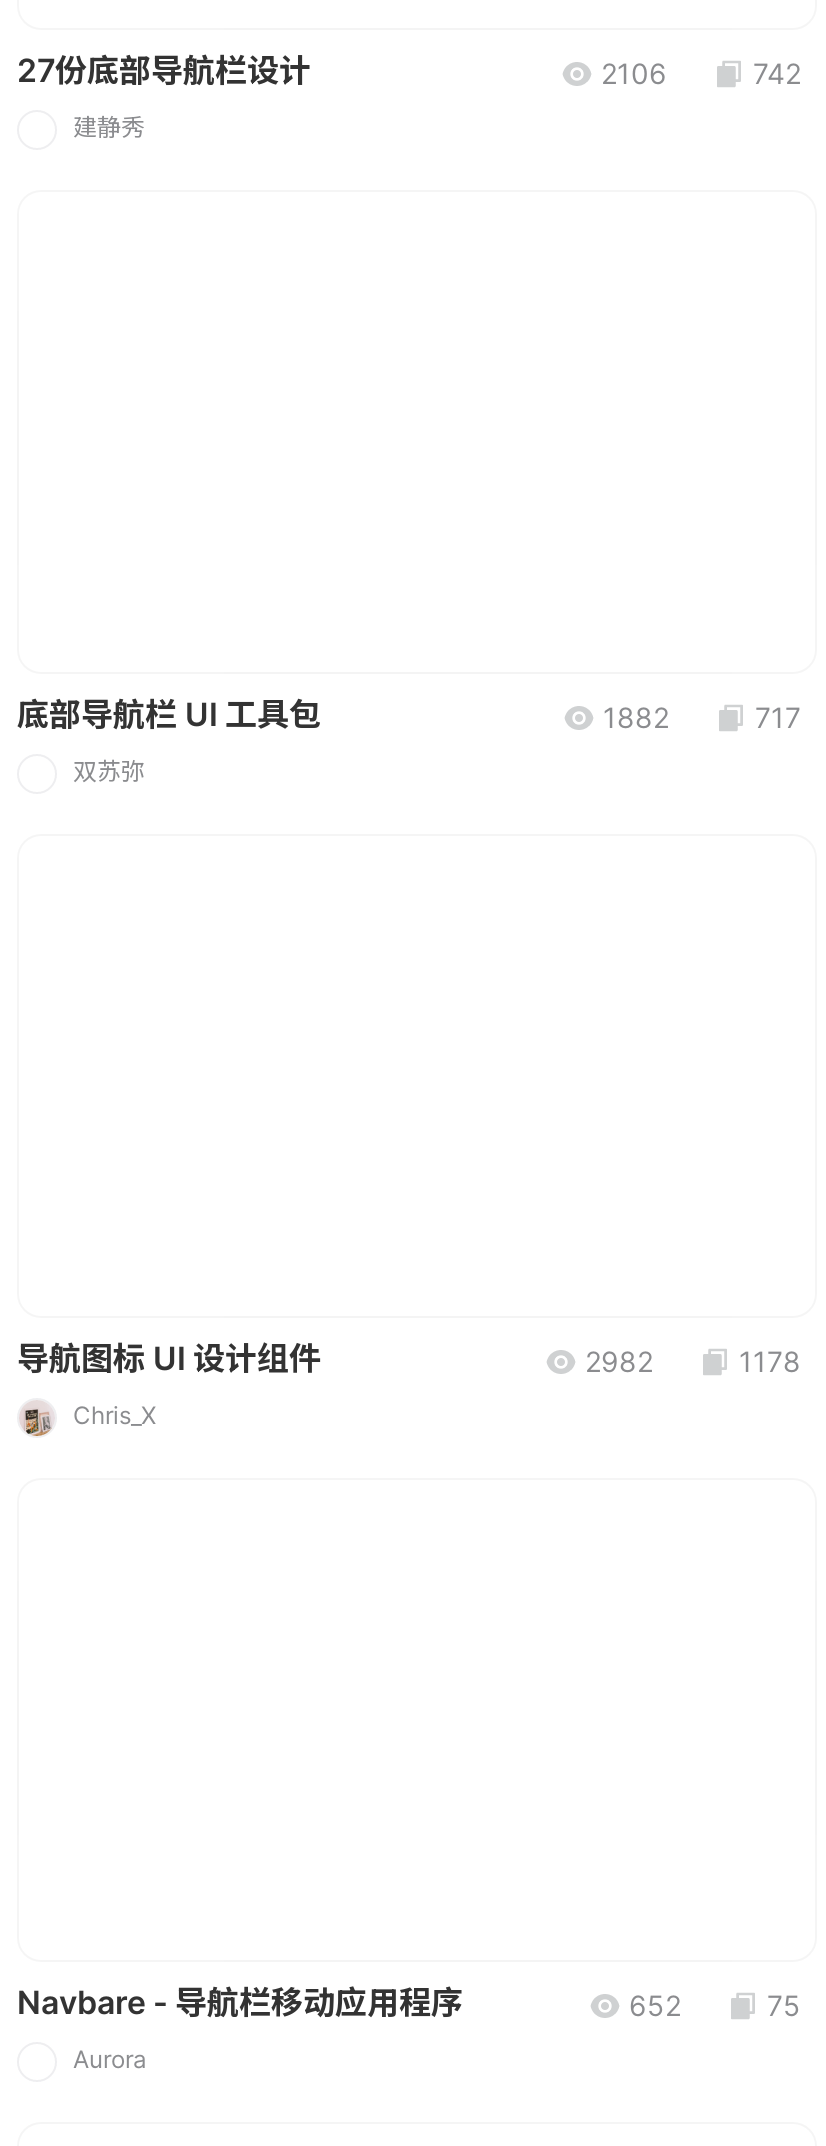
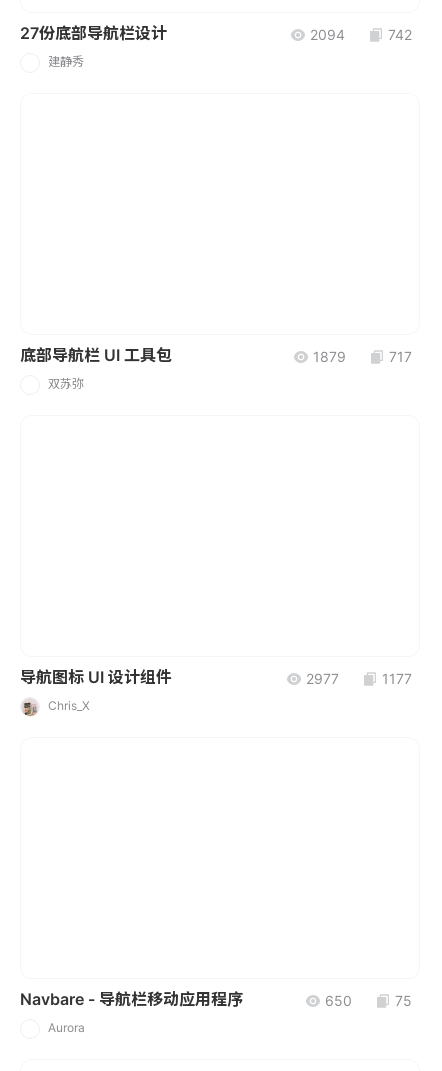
- 2106
+ 2094

- 1882
+ 1879

- 2982
+ 2977

- 1178
+ 1177

- 652
+ 650
